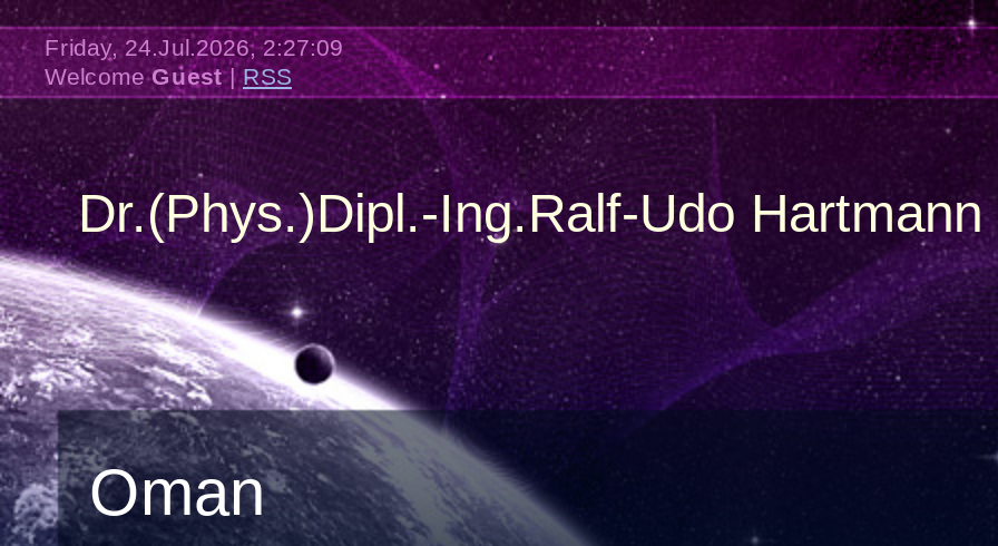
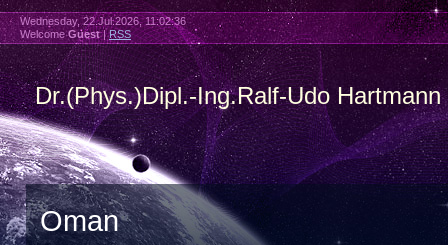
- Friday, 24.Jul.2026, 2:27:09
+ Wednesday, 22.Jul.2026, 11:02:36
